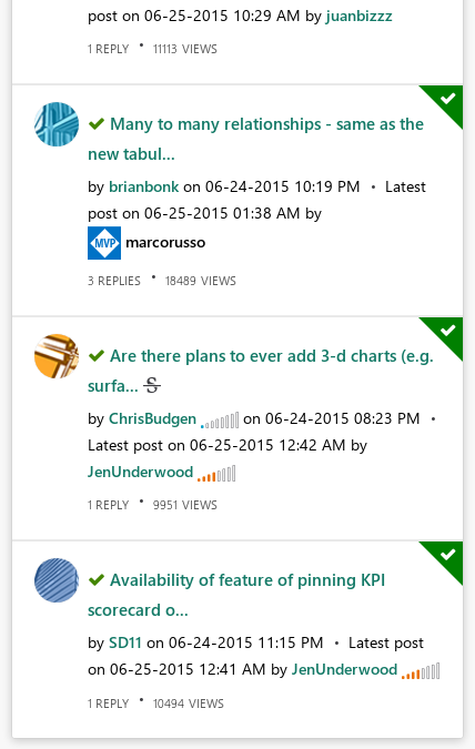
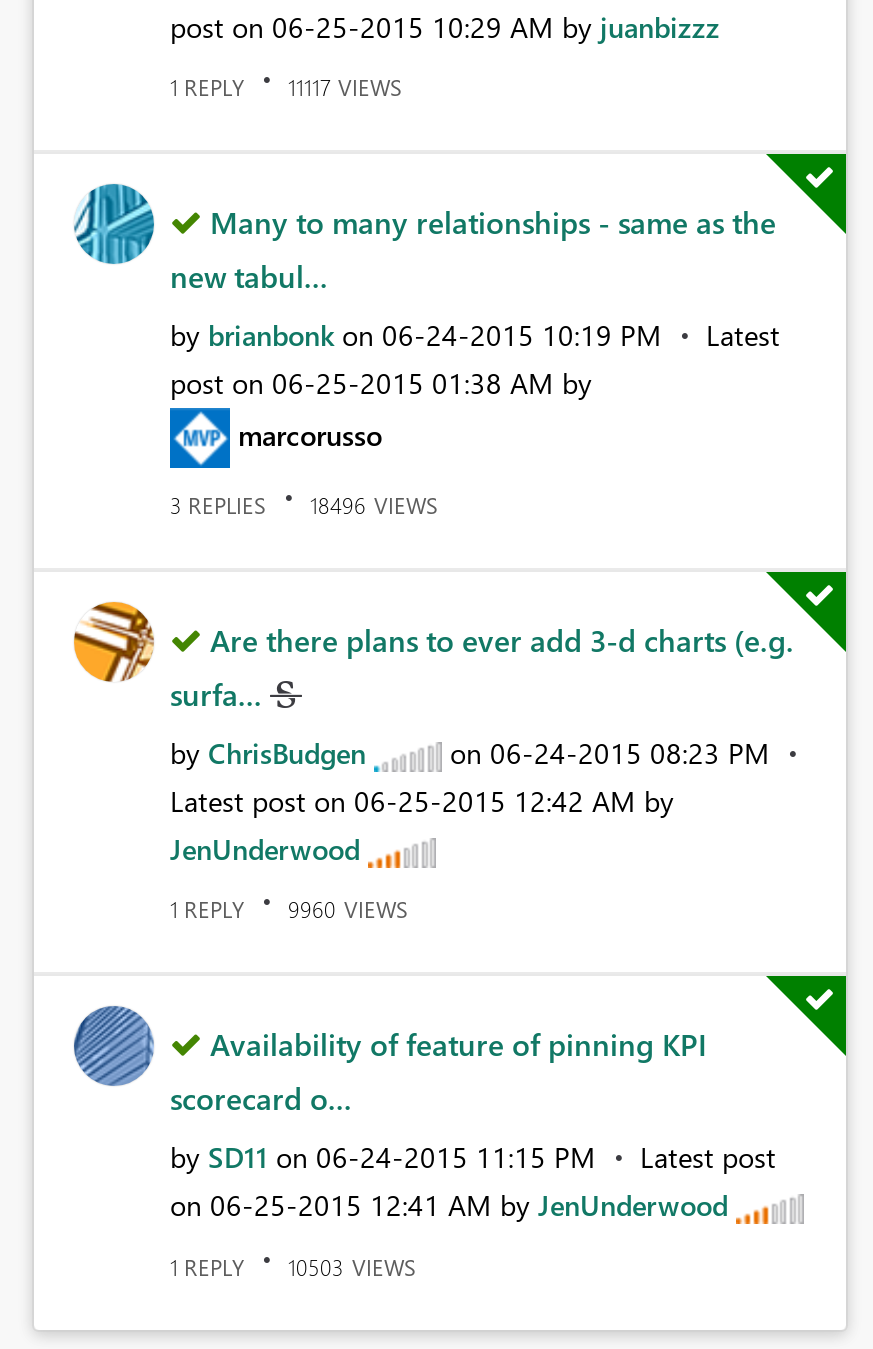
- 1 REPLY 11113 VIEWS
+ 1 REPLY 11117 VIEWS

- 3 REPLIES 18489 VIEWS
+ 3 REPLIES 18496 VIEWS

- 1 REPLY 9951 VIEWS
+ 1 REPLY 9960 VIEWS

- 1 REPLY 10494 VIEWS
+ 1 REPLY 10503 VIEWS
